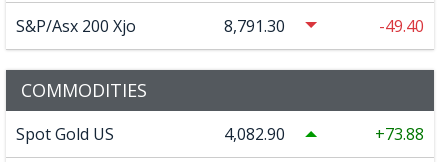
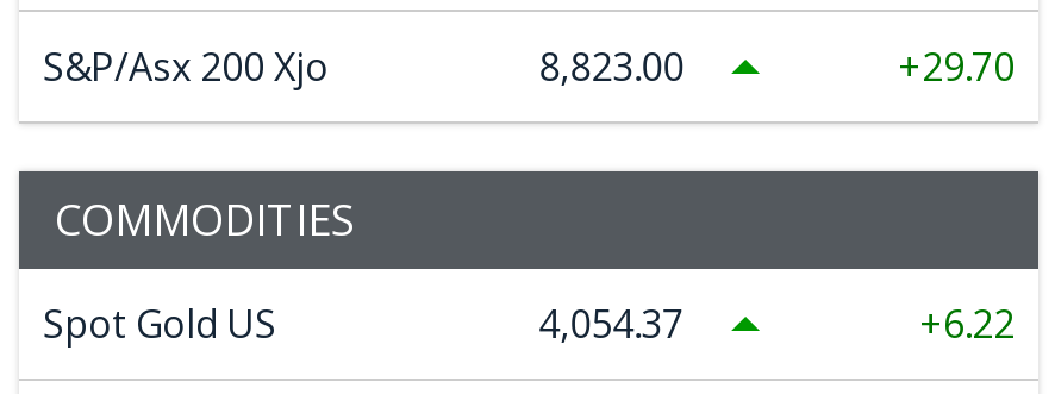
- 8,791.30
+ 8,823.00

- -49.40
+ 29.70

- 4,082.90
+ 4,054.37

- 73.88
+ 6.22
